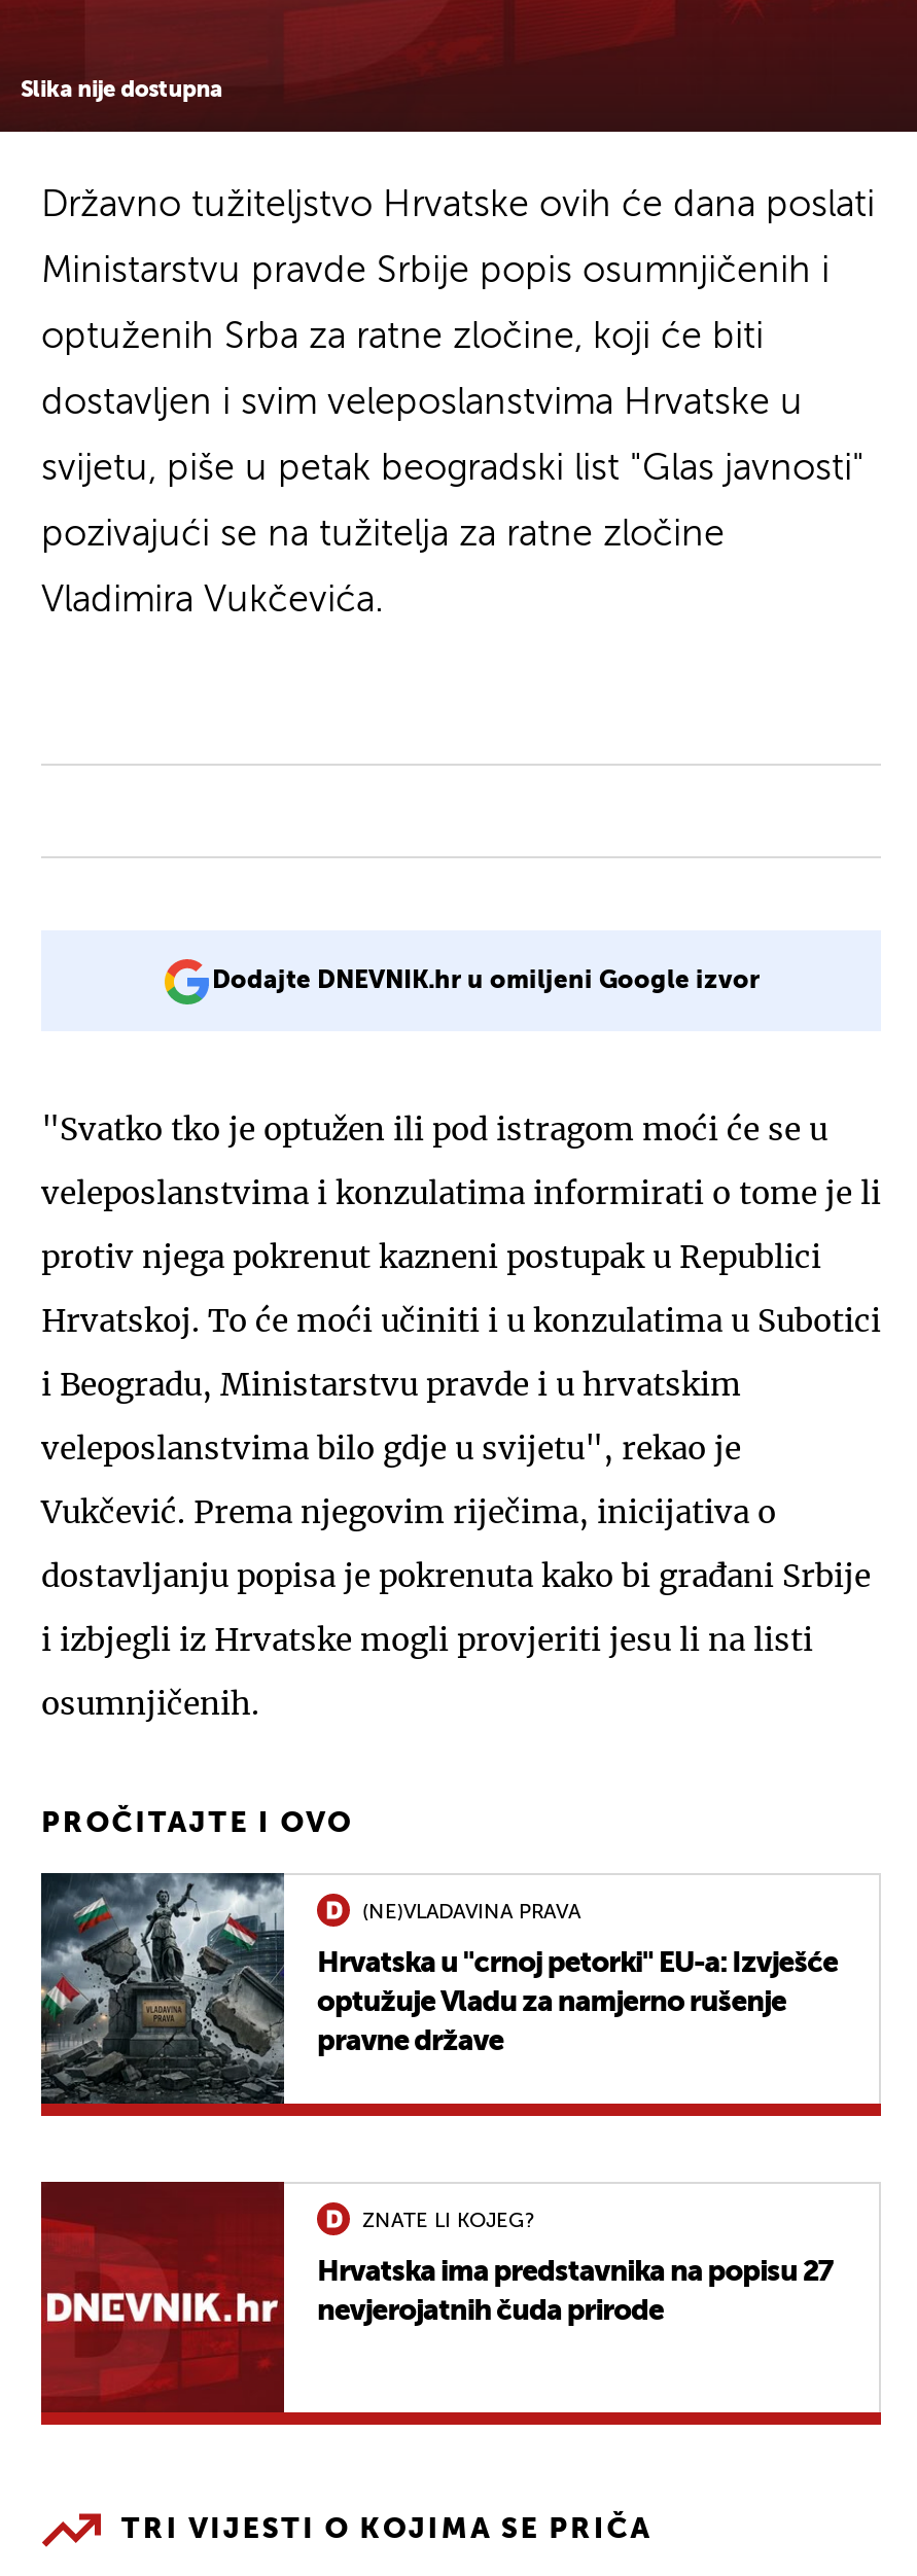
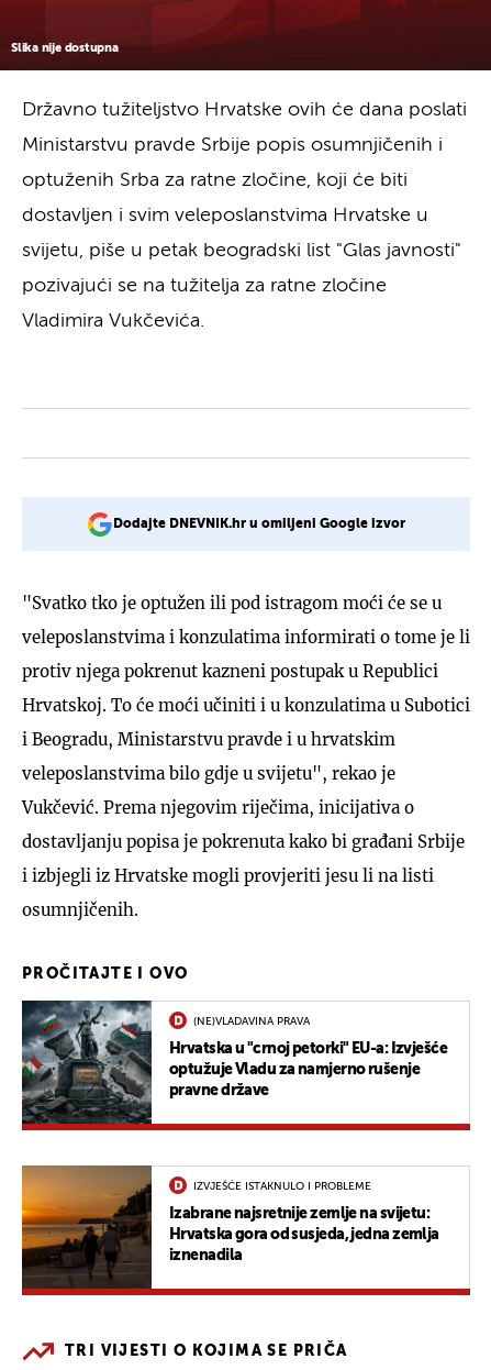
- [image]
- Hrvatska ima predstavnika na popisu 27
- nevjerojatnih čuda prirode
+ [image]
+ Izabrane najsretnije zemlje na svijetu:
+ Hrvatska gora od susjeda, jedna zemlja
+ iznenadila

- ZNATE LI KOJEG?
+ IZVJEŠĆE ISTAKNULO I PROBLEME
